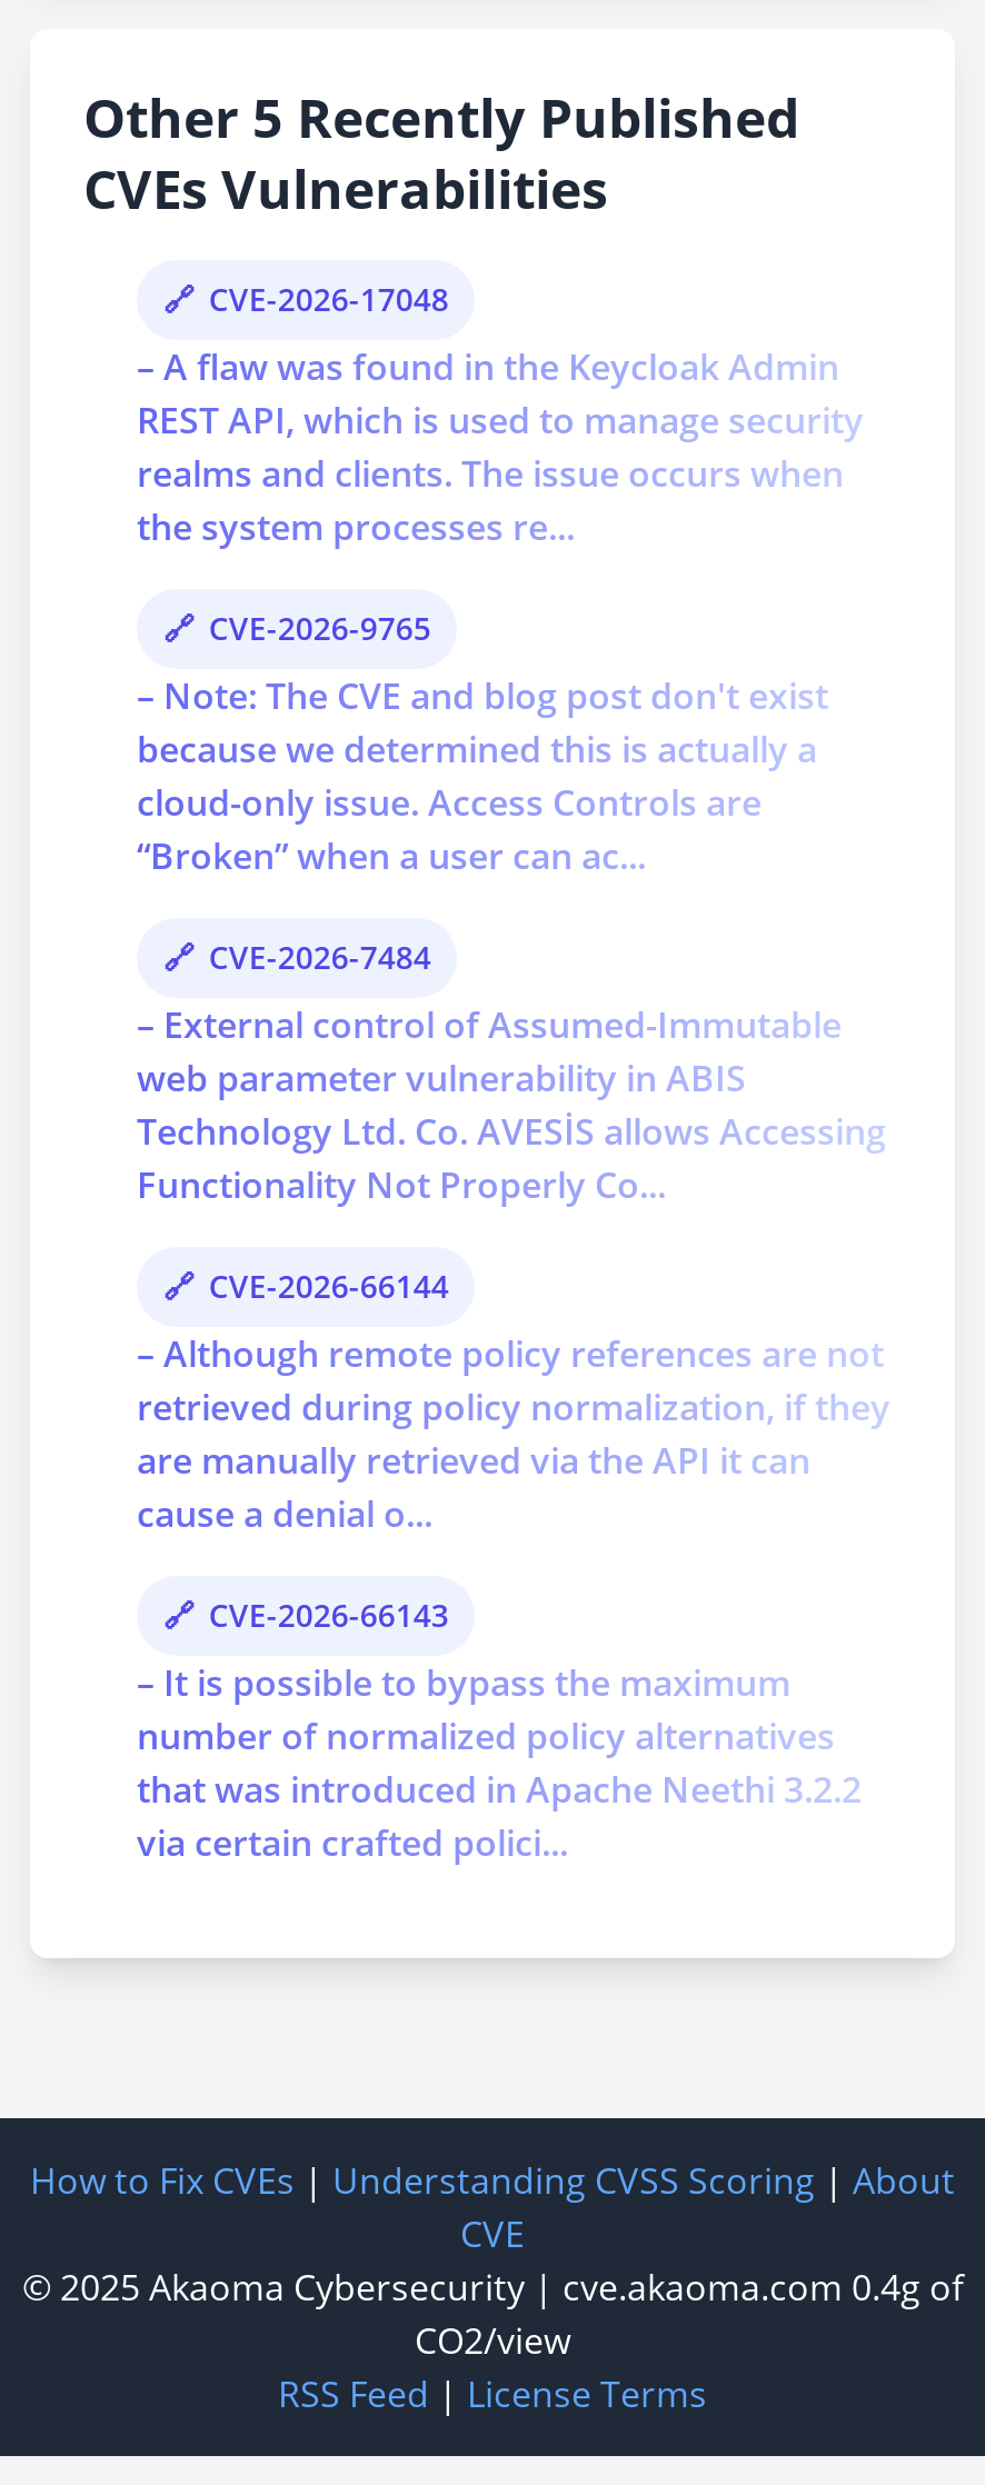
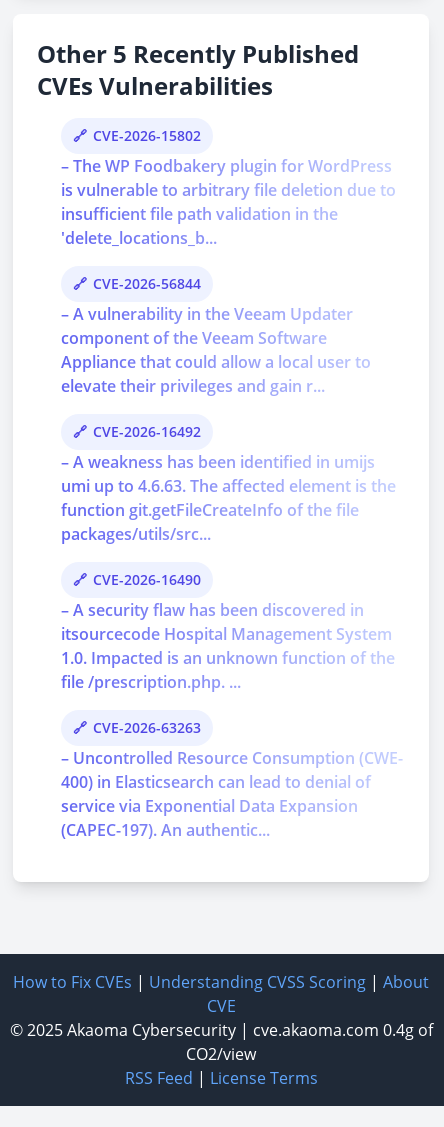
- CVE-2026-17048
+ CVE-2026-15802

- – A flaw was found in the Keycloak Admin
- REST API, which is used to manage security
- realms and clients. The issue occurs when
- the system processes re...
+ – The WP Foodbakery plugin for WordPress
+ is vulnerable to arbitrary file deletion due to
+ insufficient file path validation in the
+ 'delete_locations_b...

- CVE-2026-9765
+ CVE-2026-56844

- – Note: The CVE and blog post don't exist
- because we determined this is actually a
- cloud-only issue. Access Controls are
- “Broken” when a user can ac...
+ – A vulnerability in the Veeam Updater
+ component of the Veeam Software
+ Appliance that could allow a local user to
+ elevate their privileges and gain r...

- CVE-2026-7484
+ CVE-2026-16492

- – External control of Assumed-Immutable
- web parameter vulnerability in ABIS
- Technology Ltd. Co. AVESİS allows Accessing
- Functionality Not Properly Co...
+ – A weakness has been identified in umijs
+ umi up to 4.6.63. The affected element is the
+ function git.getFileCreateInfo of the file
+ packages/utils/src...

- CVE-2026-66144
+ CVE-2026-16490

- – Although remote policy references are not
- retrieved during policy normalization, if they
- are manually retrieved via the API it can
- cause a denial o...
+ – A security flaw has been discovered in
+ itsourcecode Hospital Management System
+ 1.0. Impacted is an unknown function of the
+ file /prescription.php. ...

- CVE-2026-66143
+ CVE-2026-63263

- – It is possible to bypass the maximum
- number of normalized policy alternatives
- that was introduced in Apache Neethi 3.2.2
- via certain crafted polici...
+ – Uncontrolled Resource Consumption (CWE-
+ 400) in Elasticsearch can lead to denial of
+ service via Exponential Data Expansion
+ (CAPEC-197). An authentic...
